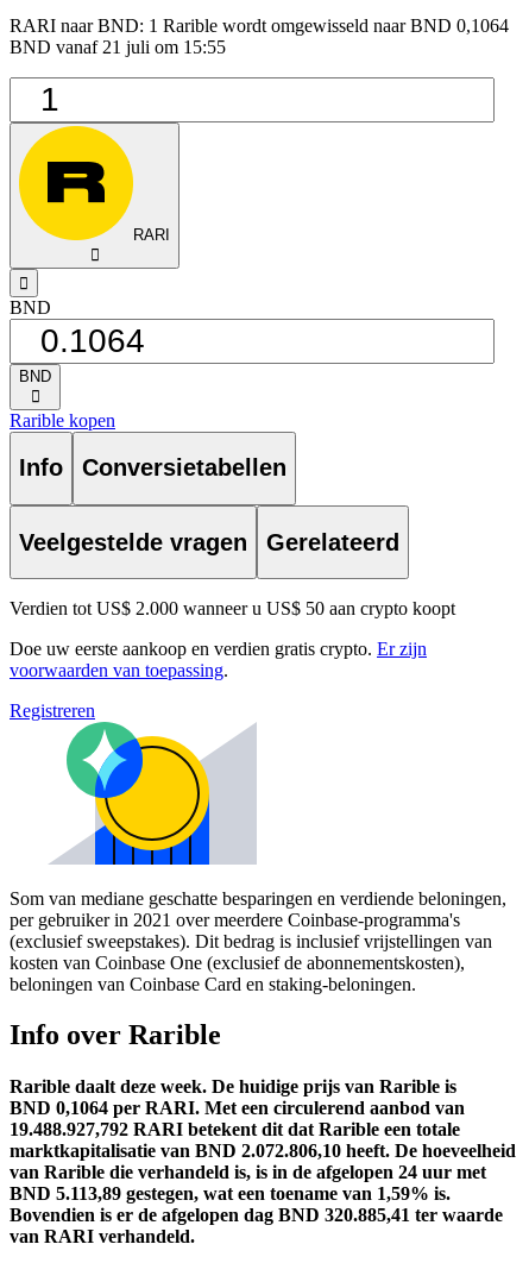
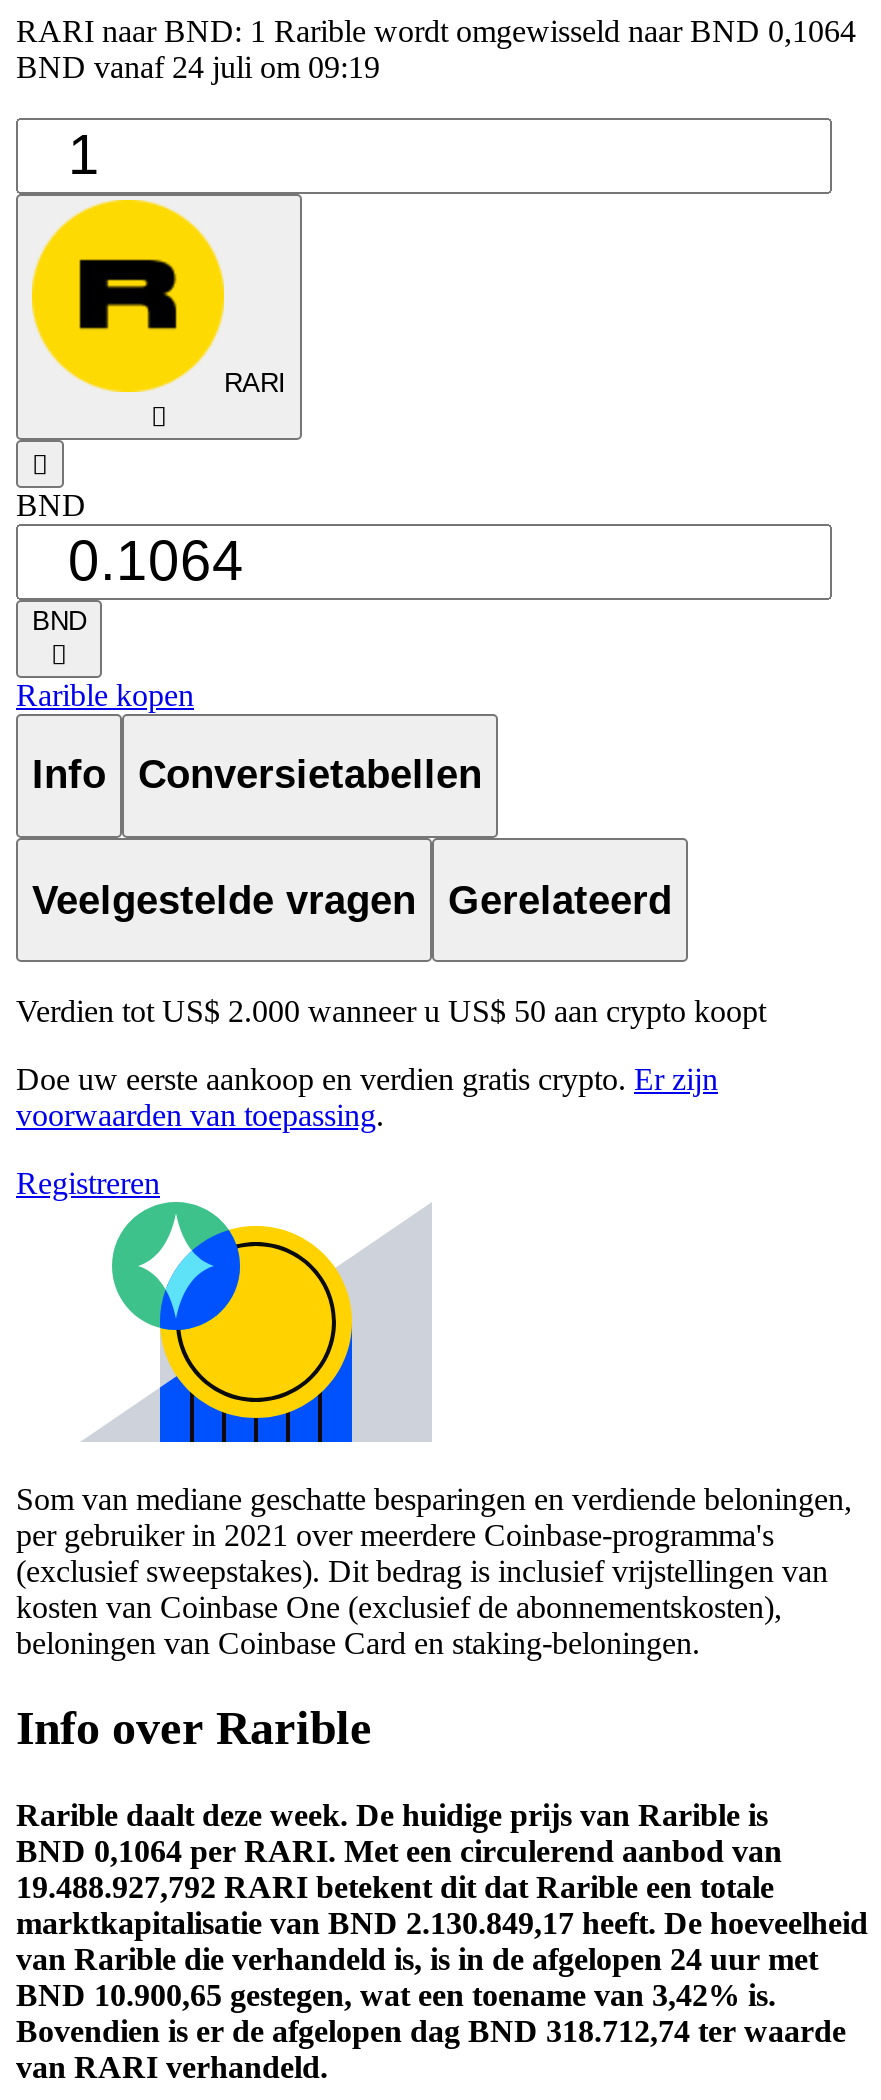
- BND vanaf 21 juli om 15:55
+ BND vanaf 24 juli om 09:19

- marktkapitalisatie van BND 2.072.806,10 heeft. De hoeveelheid
+ marktkapitalisatie van BND 2.130.849,17 heeft. De hoeveelheid

- BND 5.113,89 gestegen, wat een toename van 1,59% is.
+ BND 10.900,65 gestegen, wat een toename van 3,42% is.

- Bovendien is er de afgelopen dag BND 320.885,41 ter waarde
+ Bovendien is er de afgelopen dag BND 318.712,74 ter waarde
